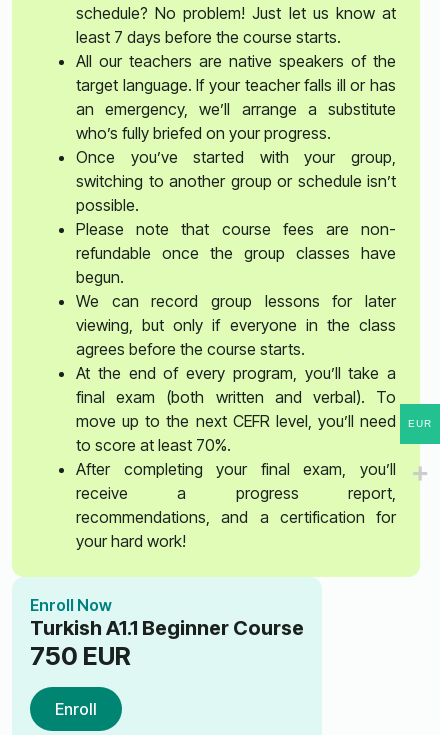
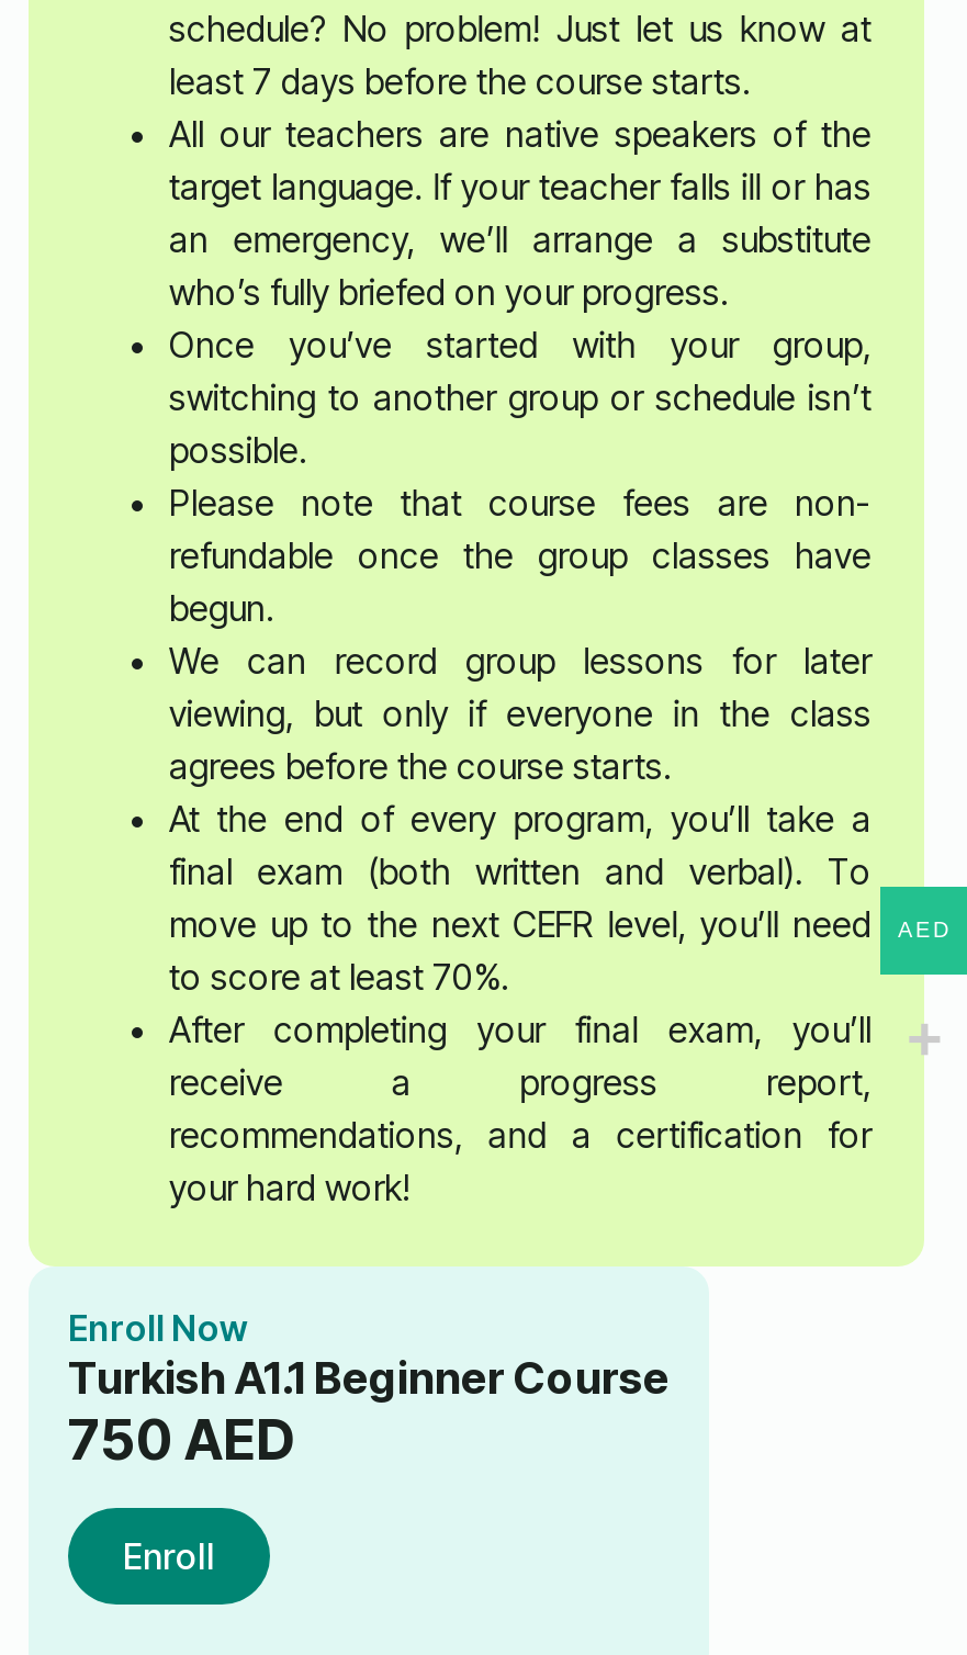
- EUR
+ AED

- 750 EUR
+ 750 AED
